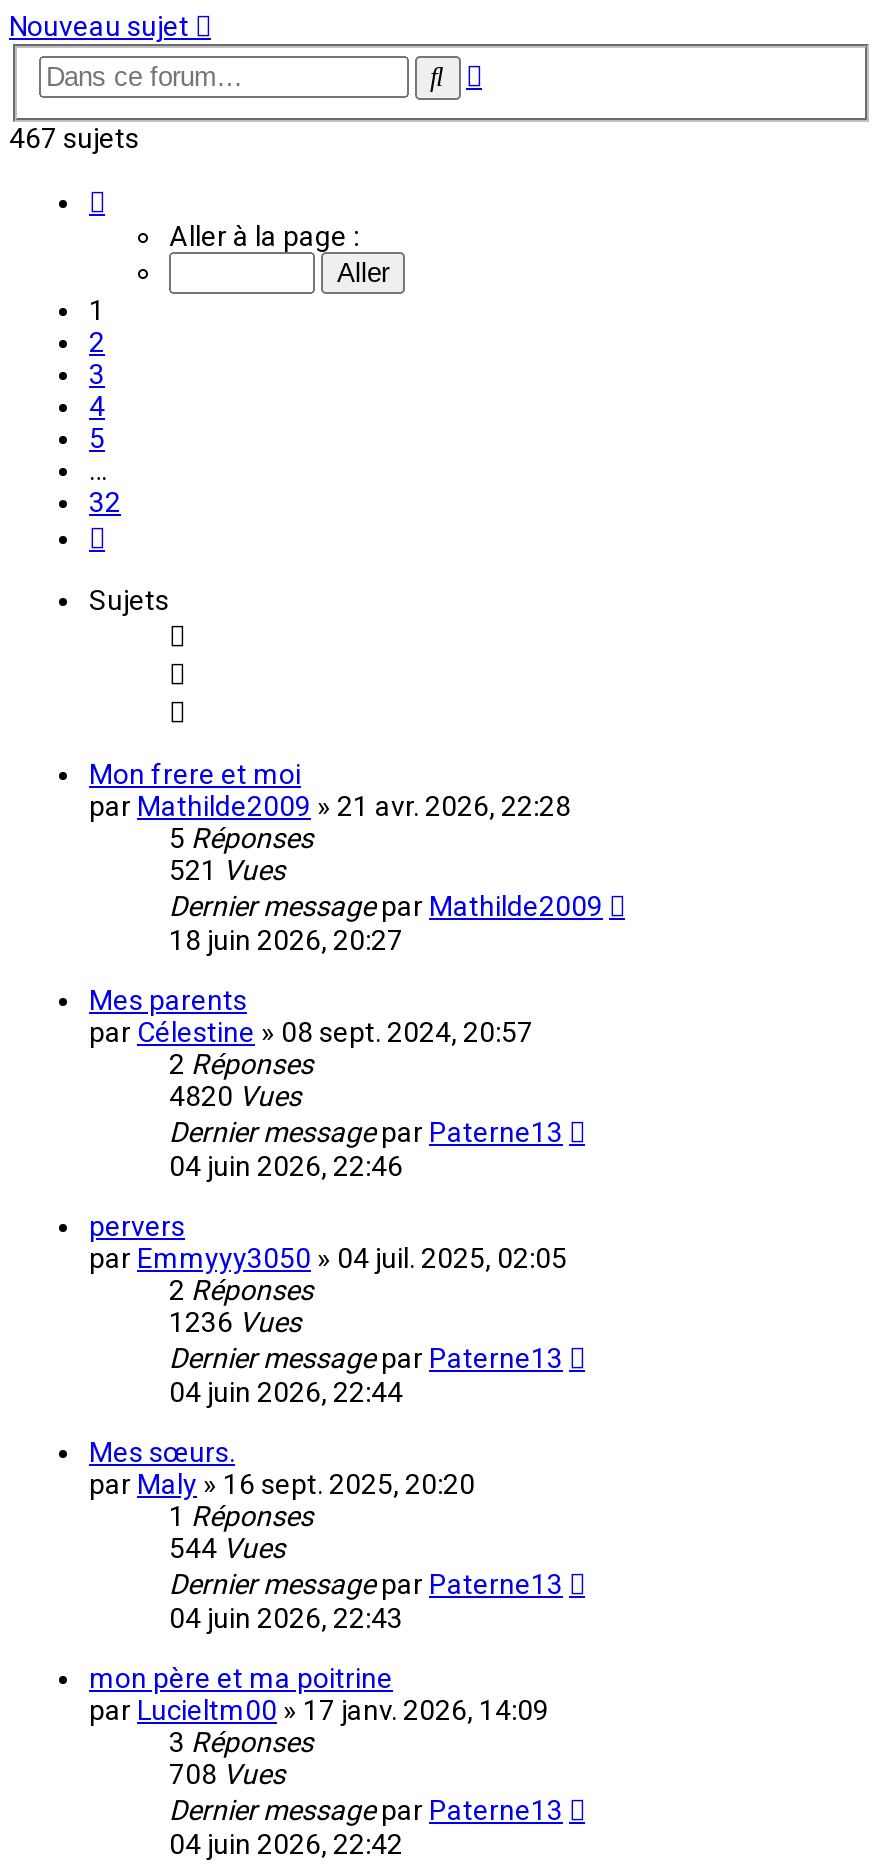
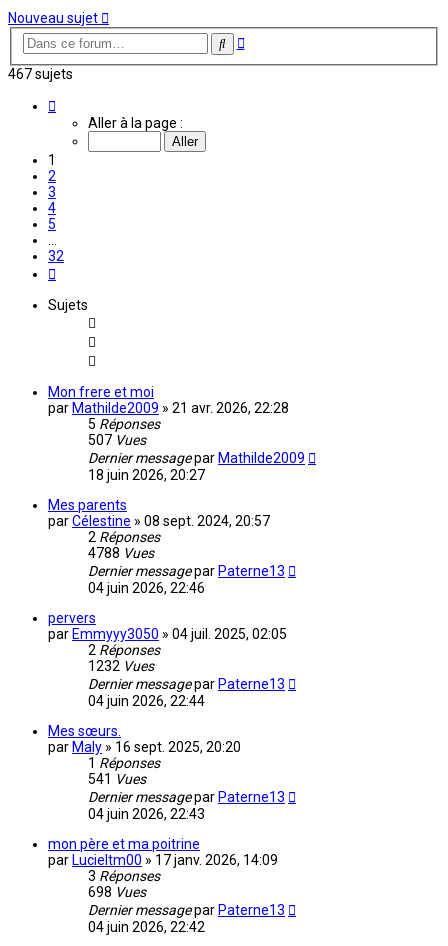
- 521 Vues
+ 507 Vues

- 4820 Vues
+ 4788 Vues

- 1236 Vues
+ 1232 Vues

- 544 Vues
+ 541 Vues

- 708 Vues
+ 698 Vues
